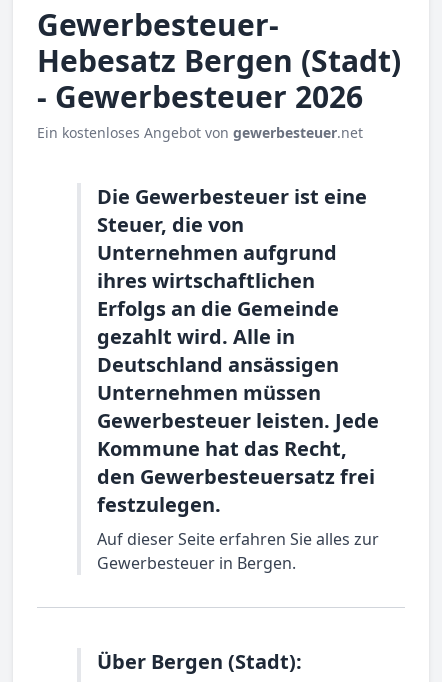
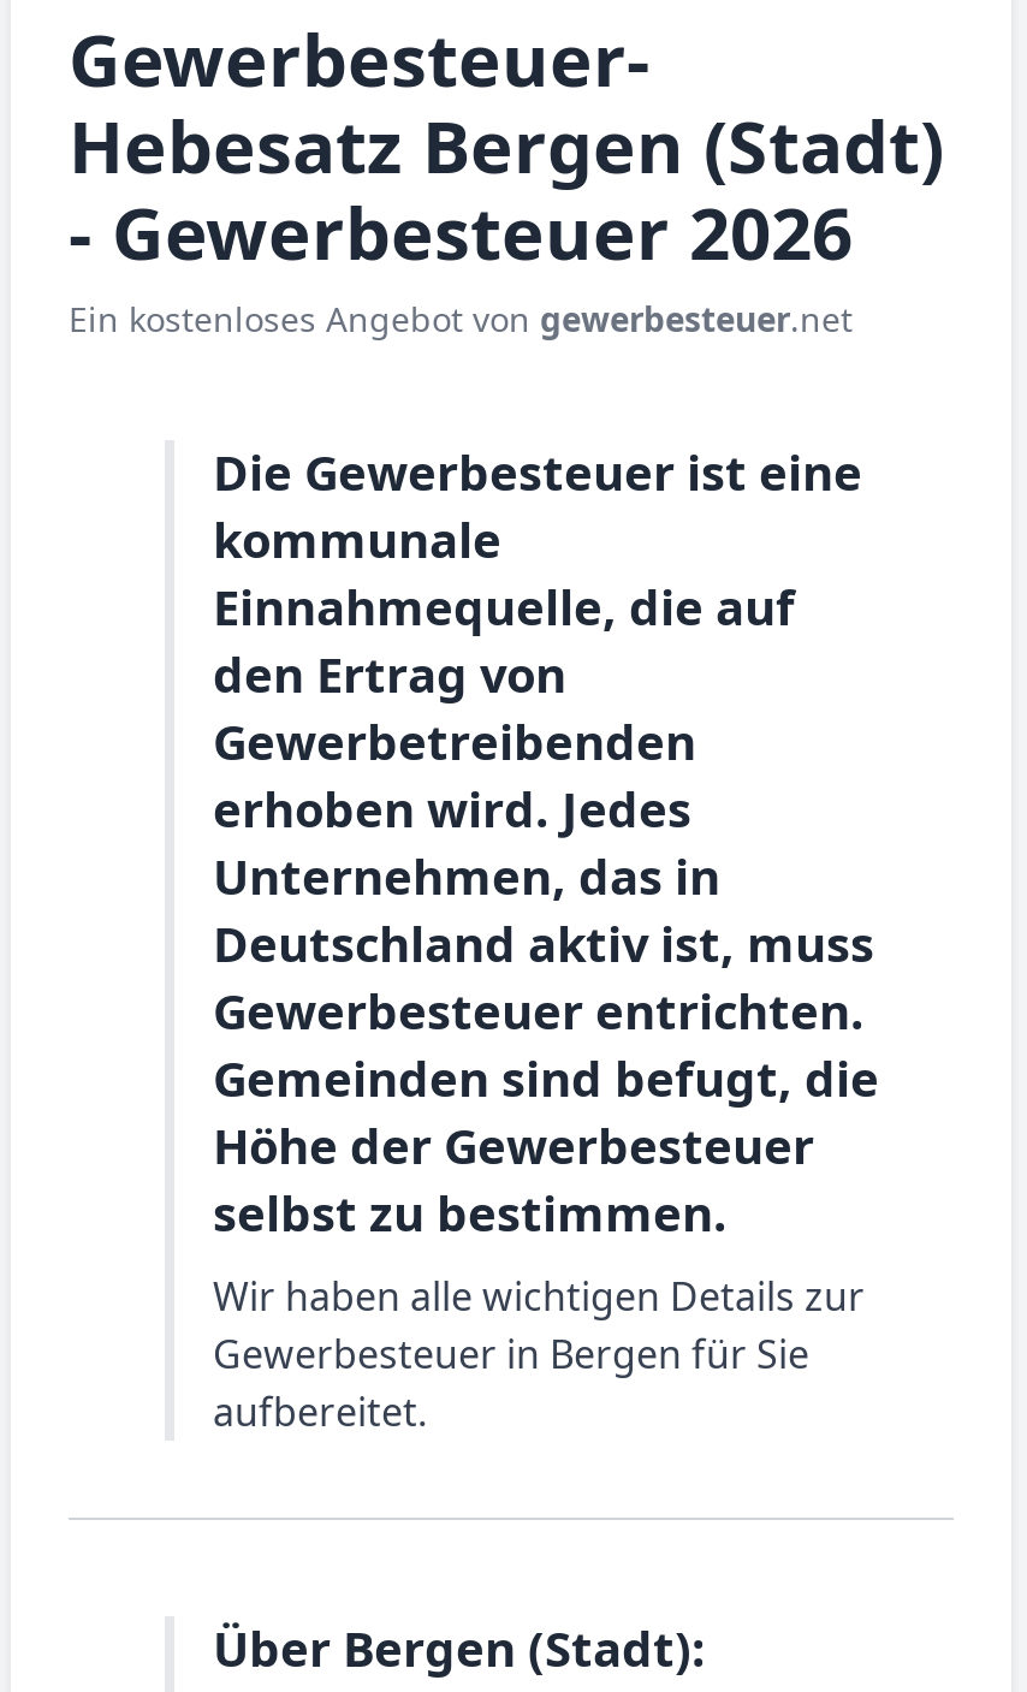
- Steuer, die von
- Unternehmen aufgrund
- ihres wirtschaftlichen
- Erfolgs an die Gemeinde
- gezahlt wird. Alle in
- Deutschland ansässigen
- Unternehmen müssen
- Gewerbesteuer leisten. Jede
- Kommune hat das Recht,
- den Gewerbesteuersatz frei
- festzulegen.
- Auf dieser Seite erfahren Sie alles zur
- Gewerbesteuer in Bergen.
+ kommunale
+ Einnahmequelle, die auf
+ den Ertrag von
+ Gewerbetreibenden
+ erhoben wird. Jedes
+ Unternehmen, das in
+ Deutschland aktiv ist, muss
+ Gewerbesteuer entrichten.
+ Gemeinden sind befugt, die
+ Höhe der Gewerbesteuer
+ selbst zu bestimmen.
+ Wir haben alle wichtigen Details zur
+ Gewerbesteuer in Bergen für Sie
+ aufbereitet.
